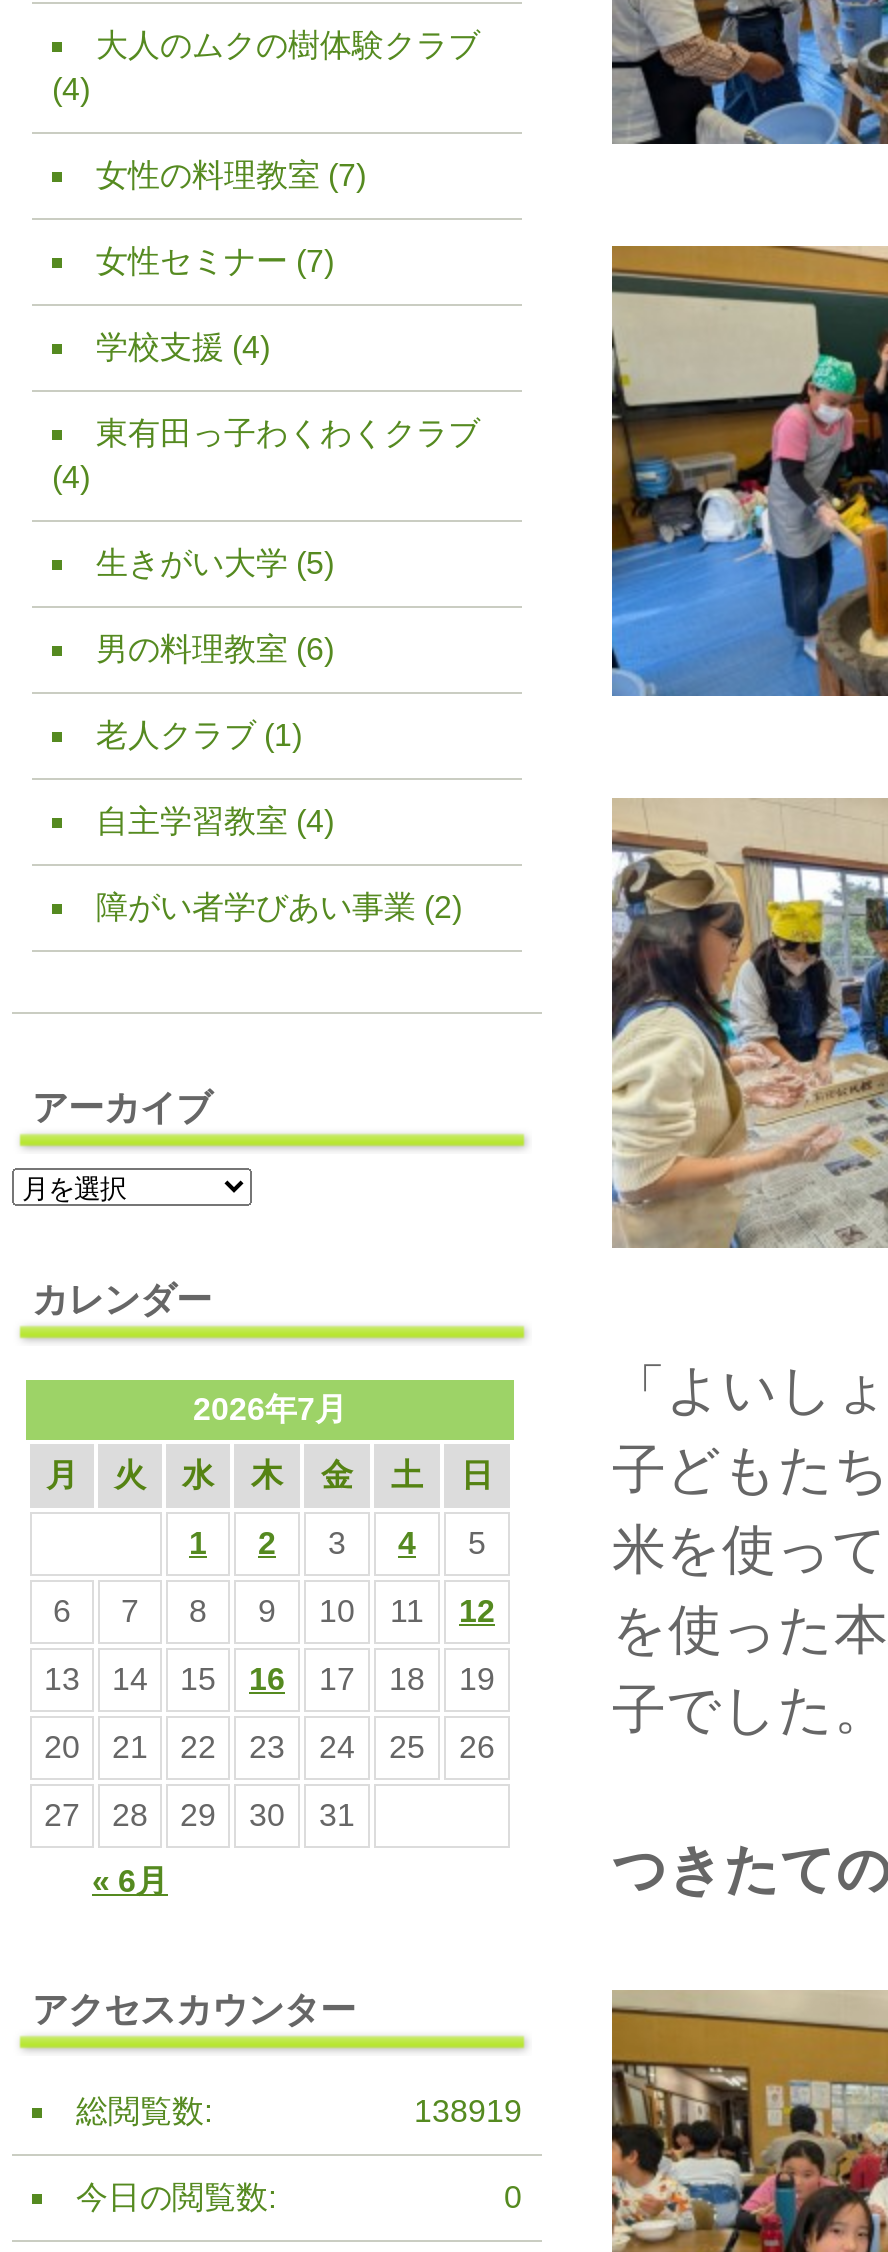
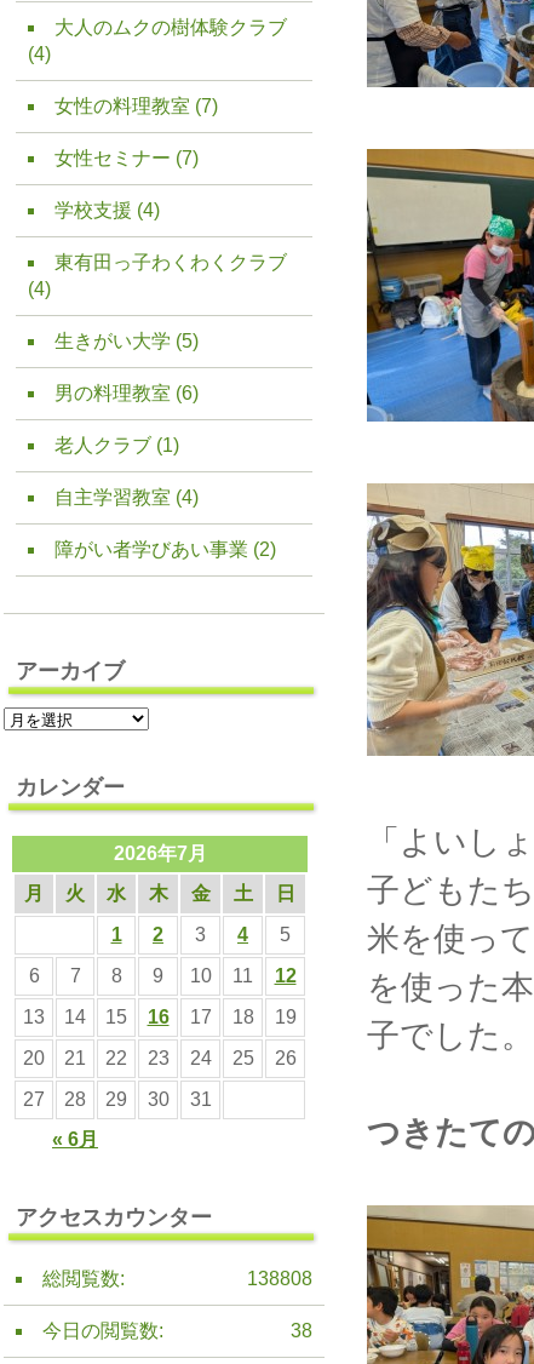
- 138919
+ 138808

- 0
+ 38
